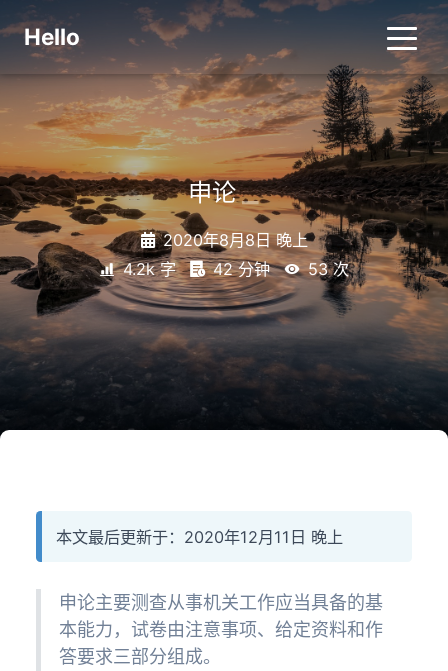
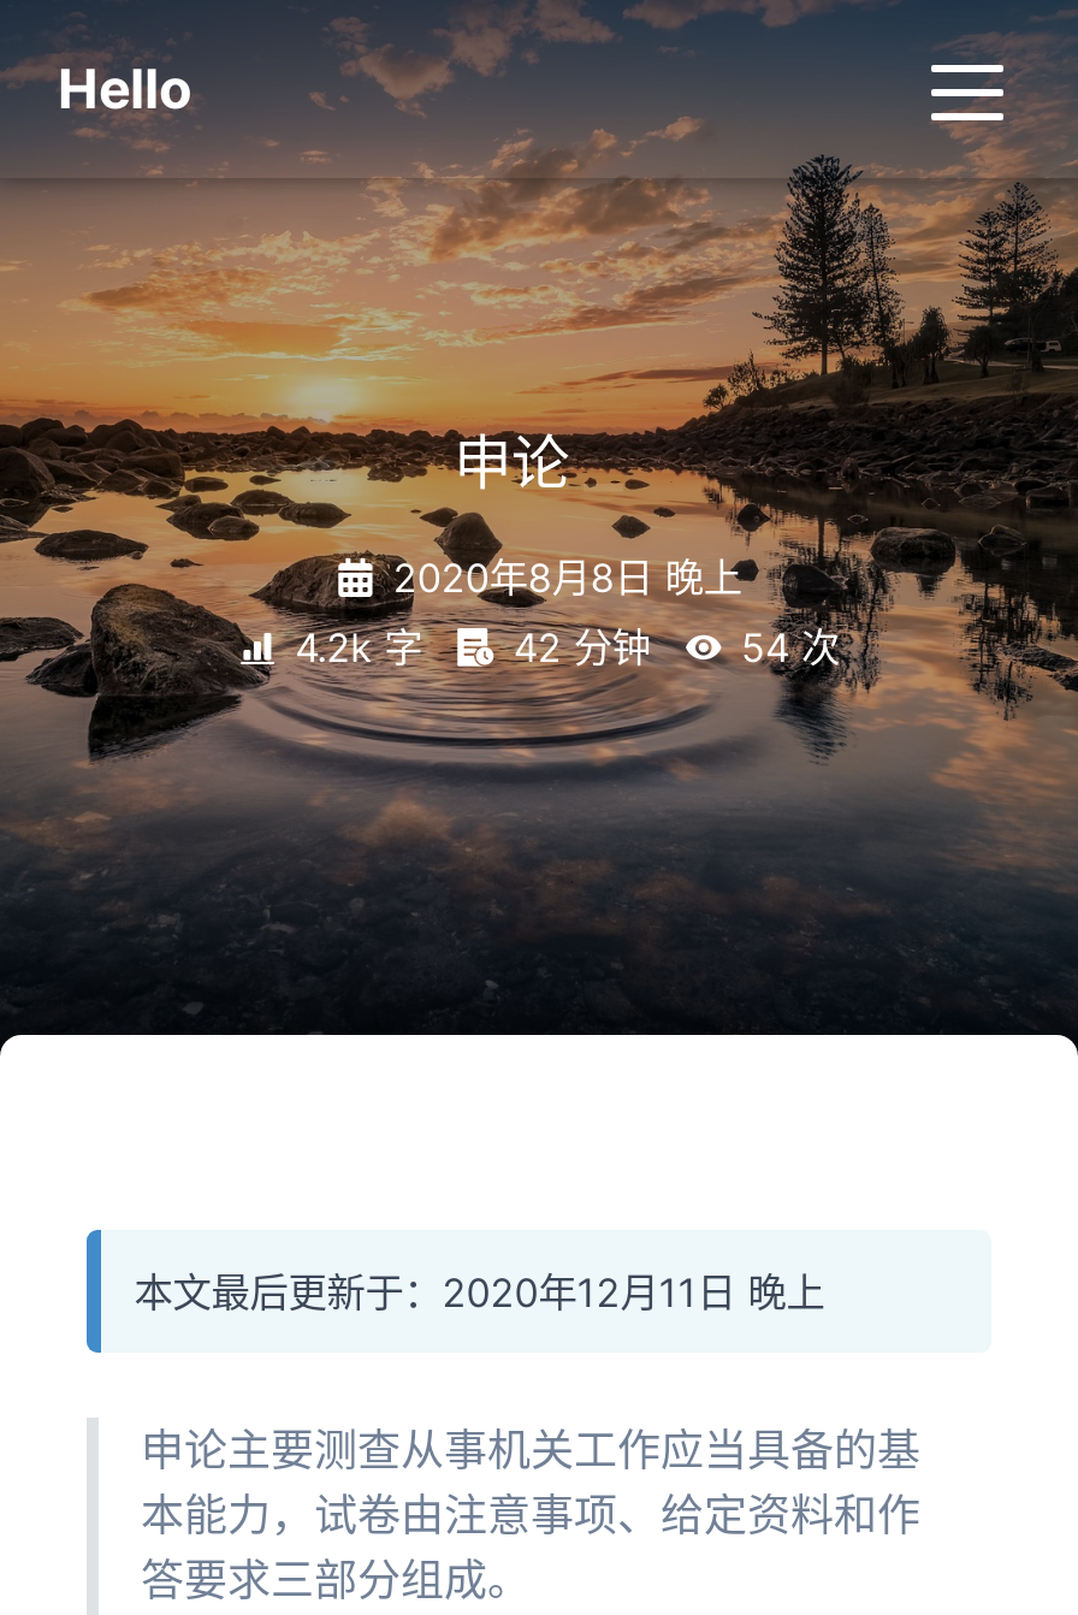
- 4.2k 字 42 分钟 53次
+ 4.2k 字 42 分钟 54次
